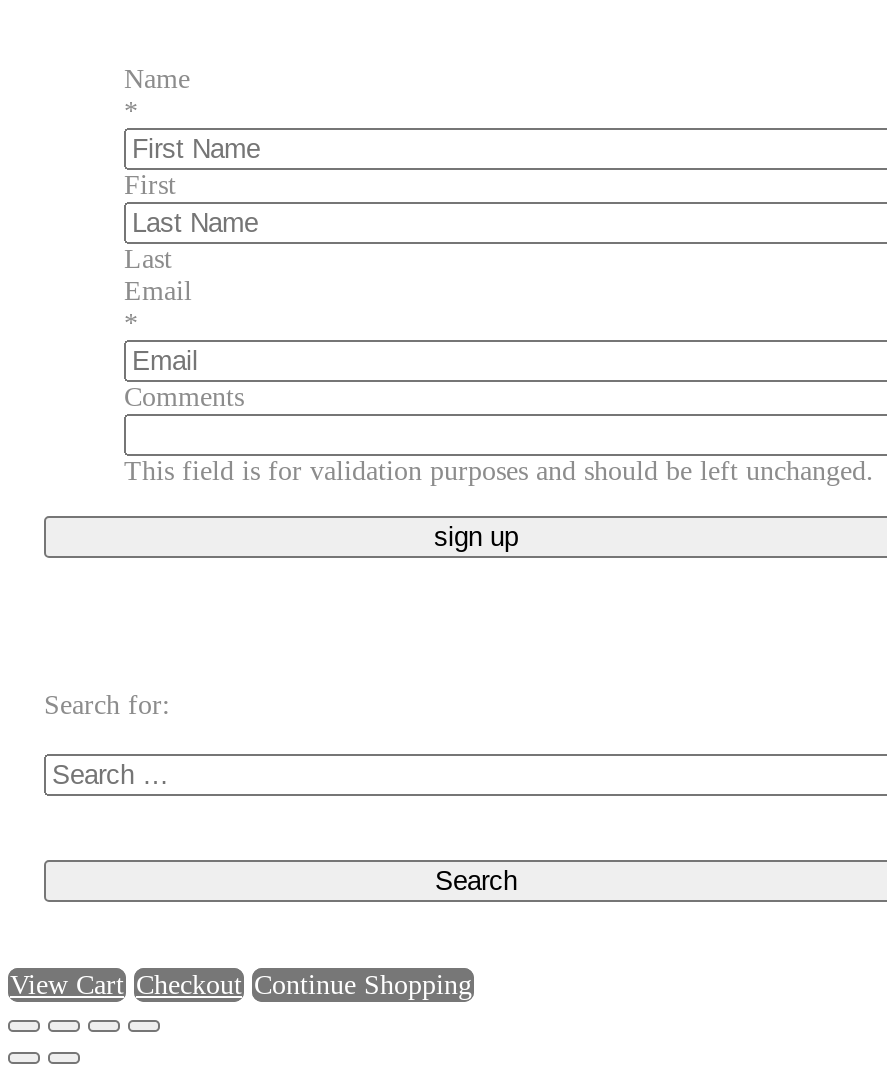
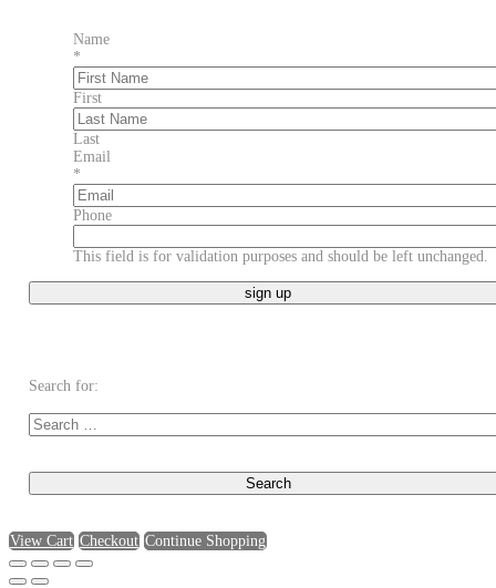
- Comments
+ Phone
